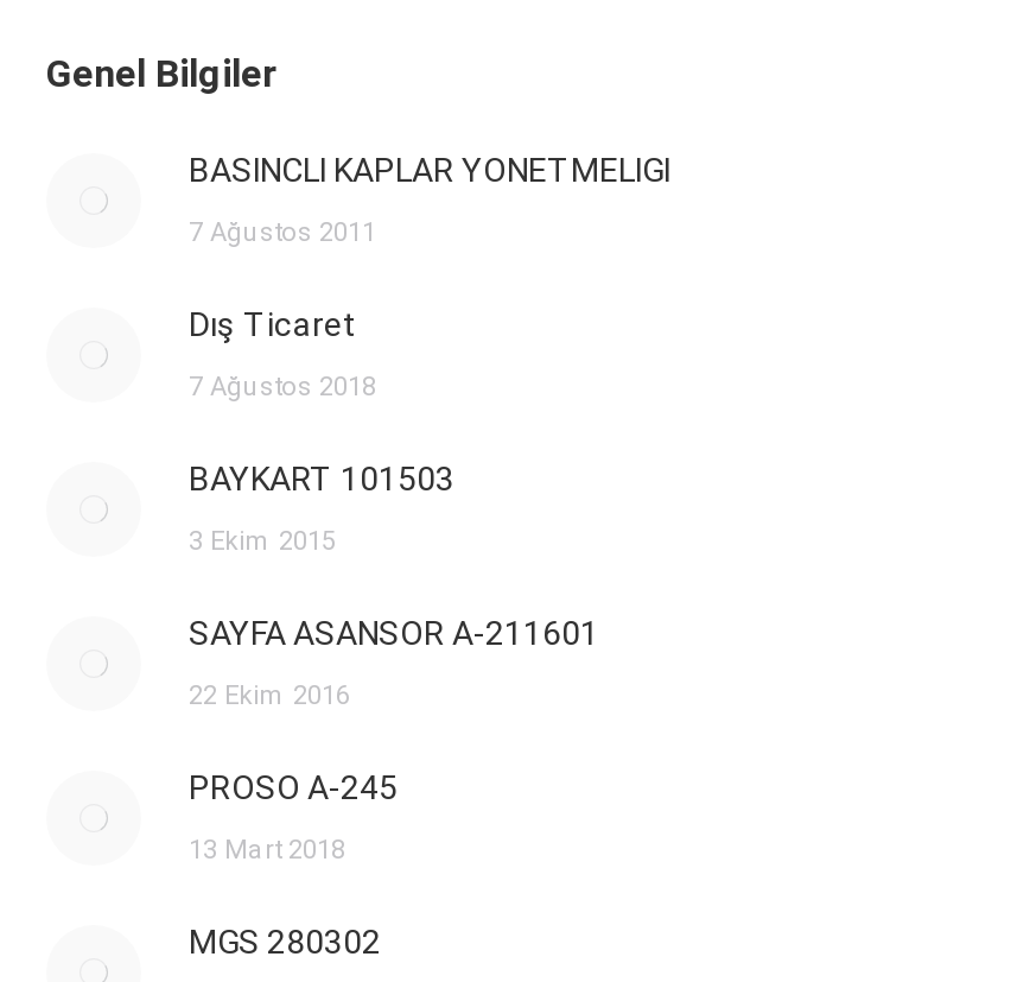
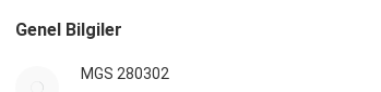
- BASINCLI KAPLAR YONETMELIGI
- 7 Ağustos 2011
- Dış Ticaret
- 7 Ağustos 2018
- BAYKART 101503
- 3 Ekim 2015
- SAYFA ASANSOR A-211601
- 22 Ekim 2016
- PROSO A-245
- 13 Mart 2018
